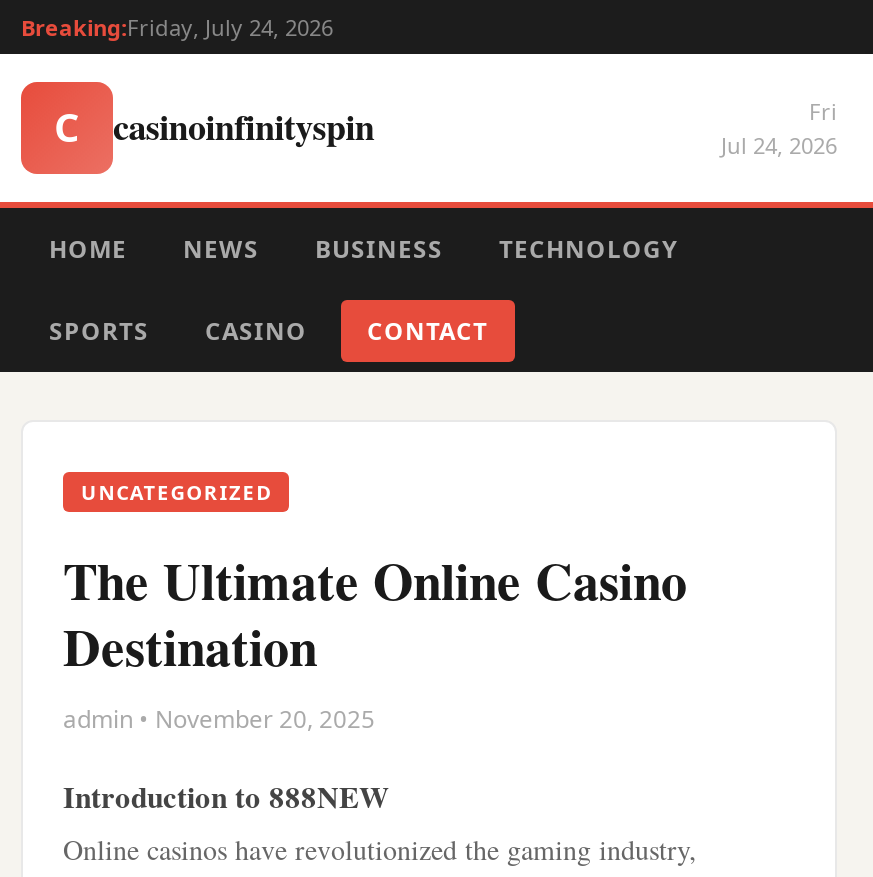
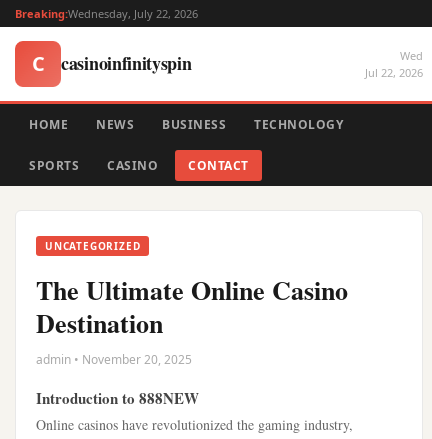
- Breaking:Friday, July 24, 2026
+ Breaking:Wednesday, July 22, 2026

- Fri
- Jul 24, 2026
+ Wed
+ Jul 22, 2026
